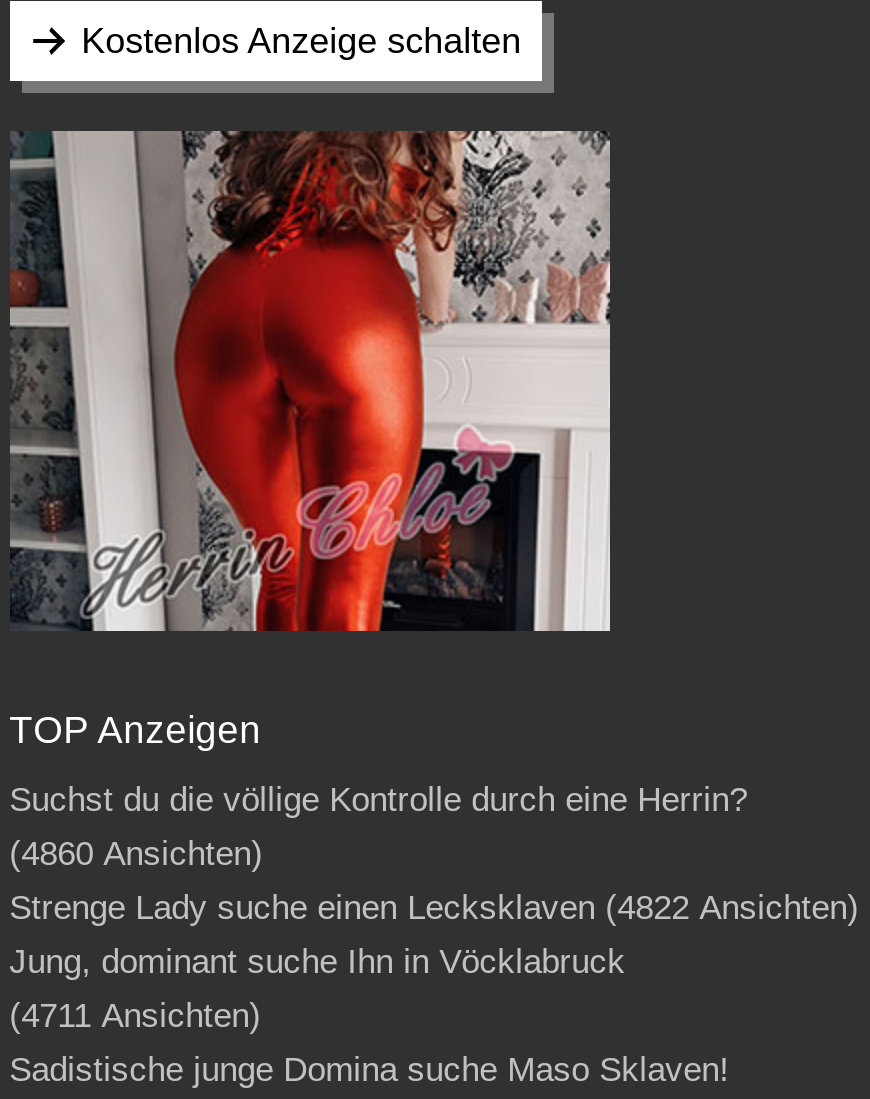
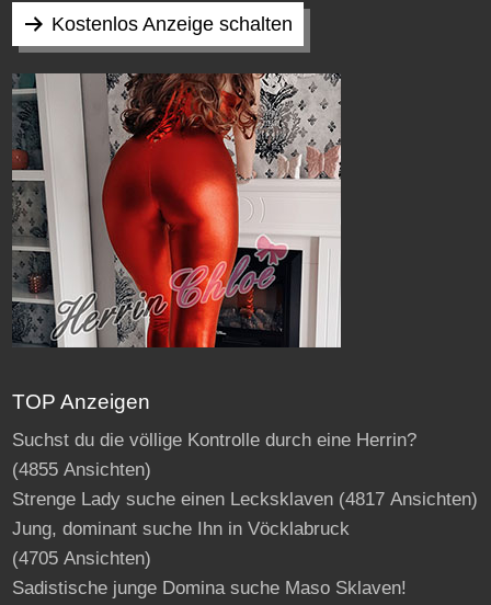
- (4860 Ansichten)
+ (4855 Ansichten)

- Strenge Lady suche einen Lecksklaven (4822 Ansichten)
+ Strenge Lady suche einen Lecksklaven (4817 Ansichten)

- (4711 Ansichten)
+ (4705 Ansichten)
